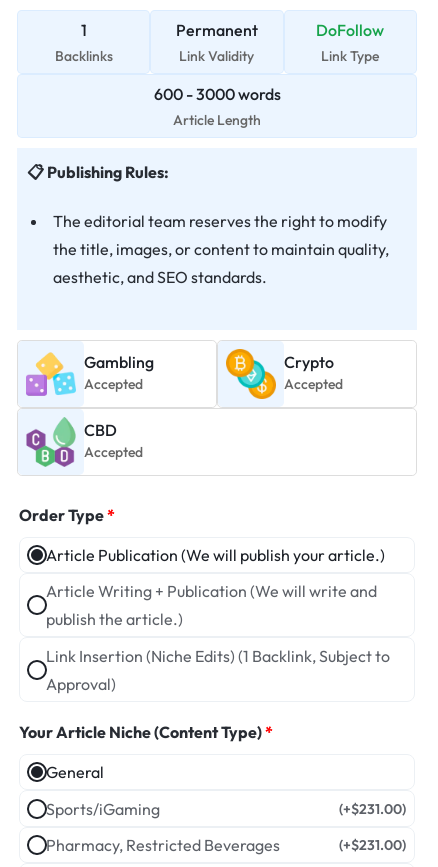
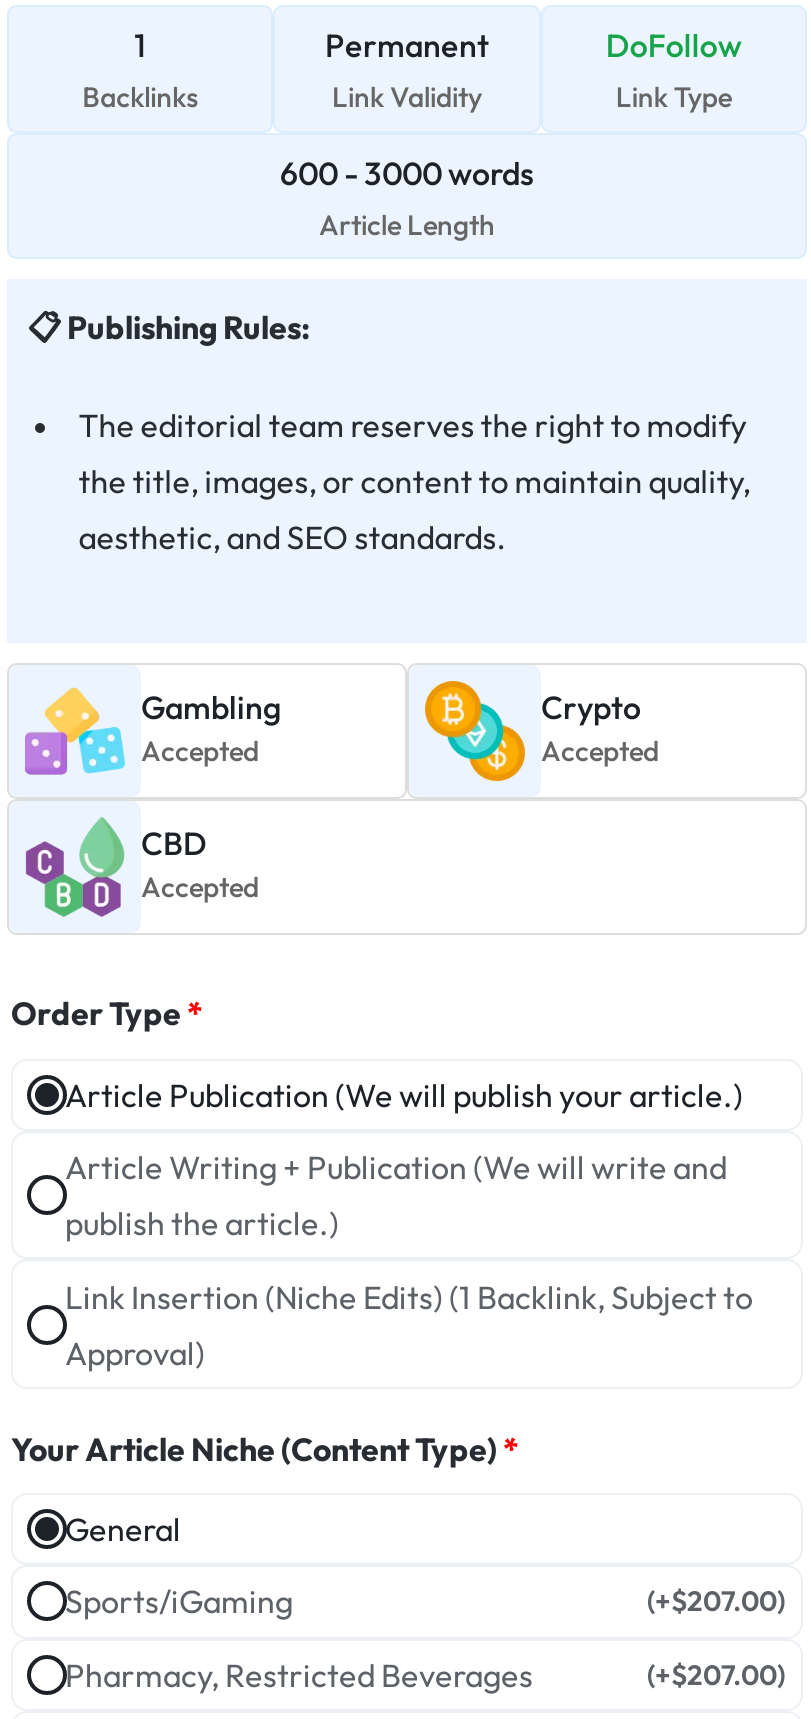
- (+$231.00)
+ (+$207.00)

- (+$231.00)
+ (+$207.00)
